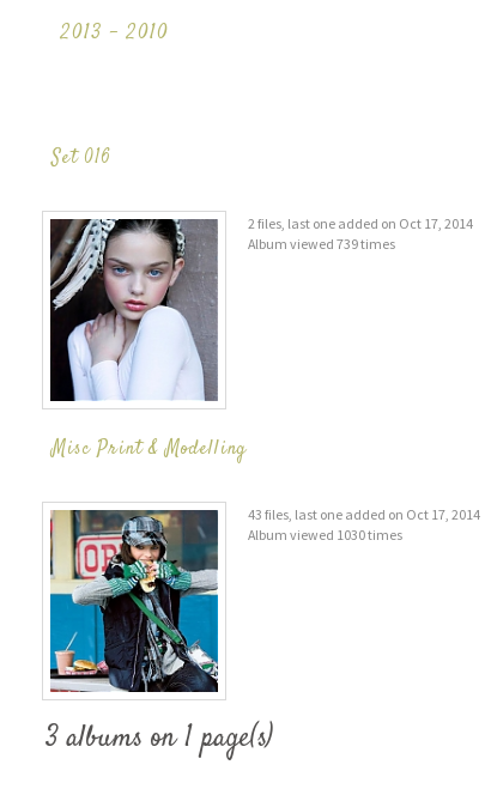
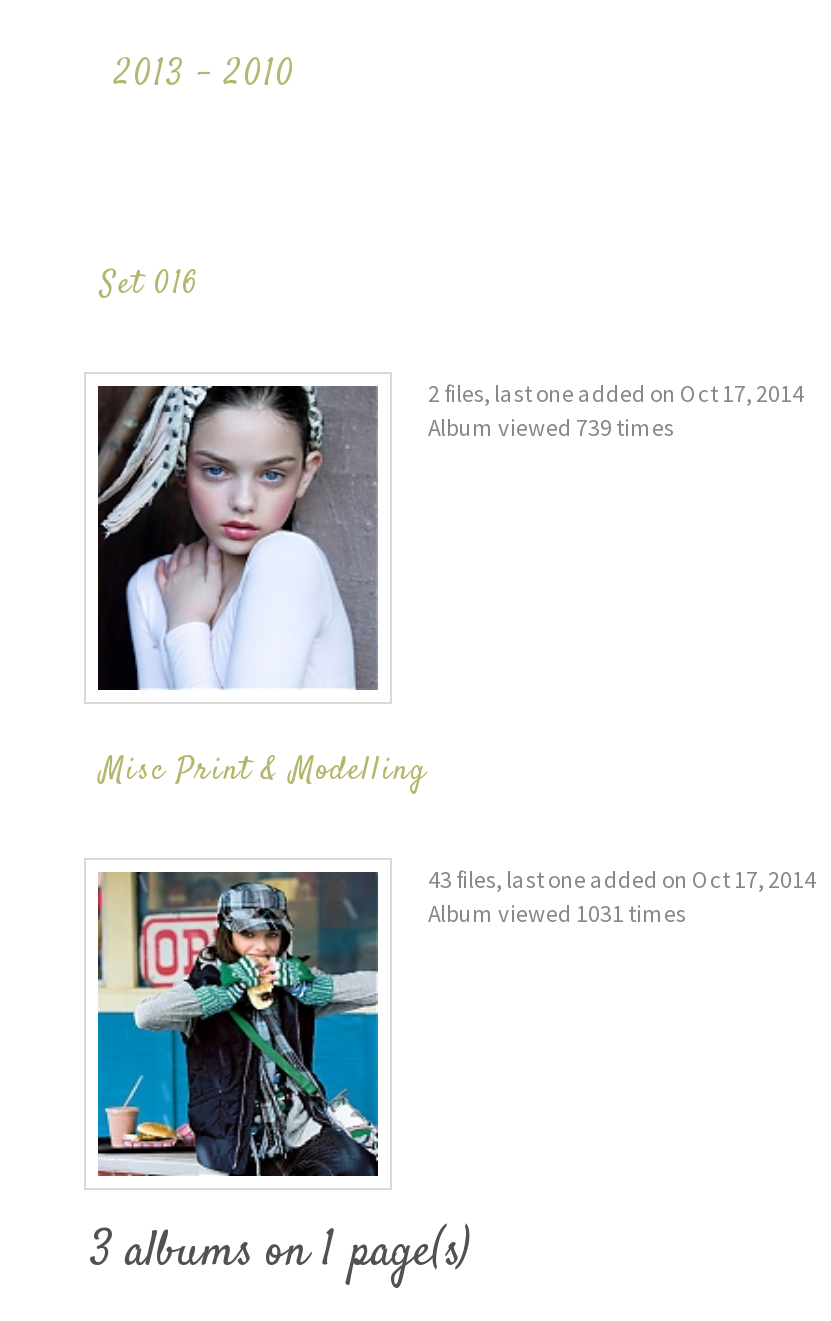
- Album viewed 1030 times
+ Album viewed 1031 times
